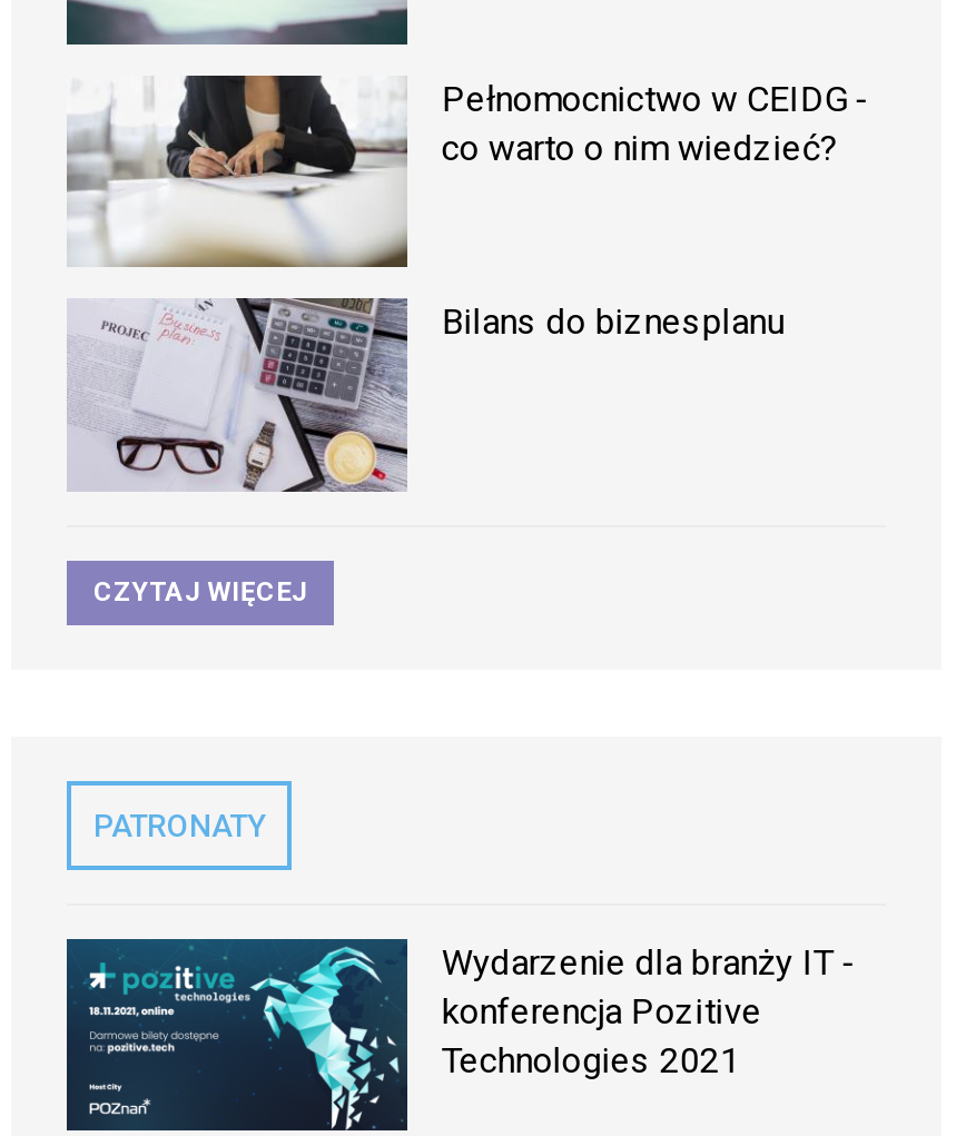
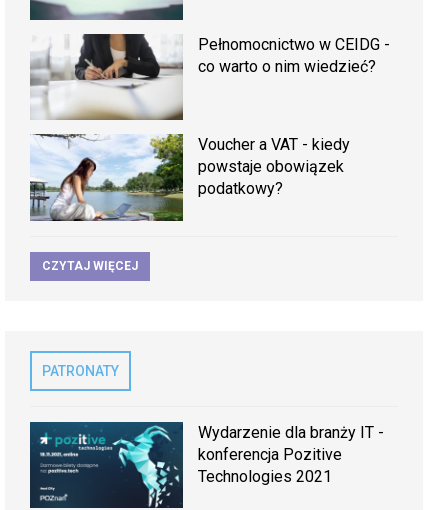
- [image]
- Bilans do biznesplanu
+ [image]
+ Voucher a VAT - kiedy
+ powstaje obowiązek
+ podatkowy?
